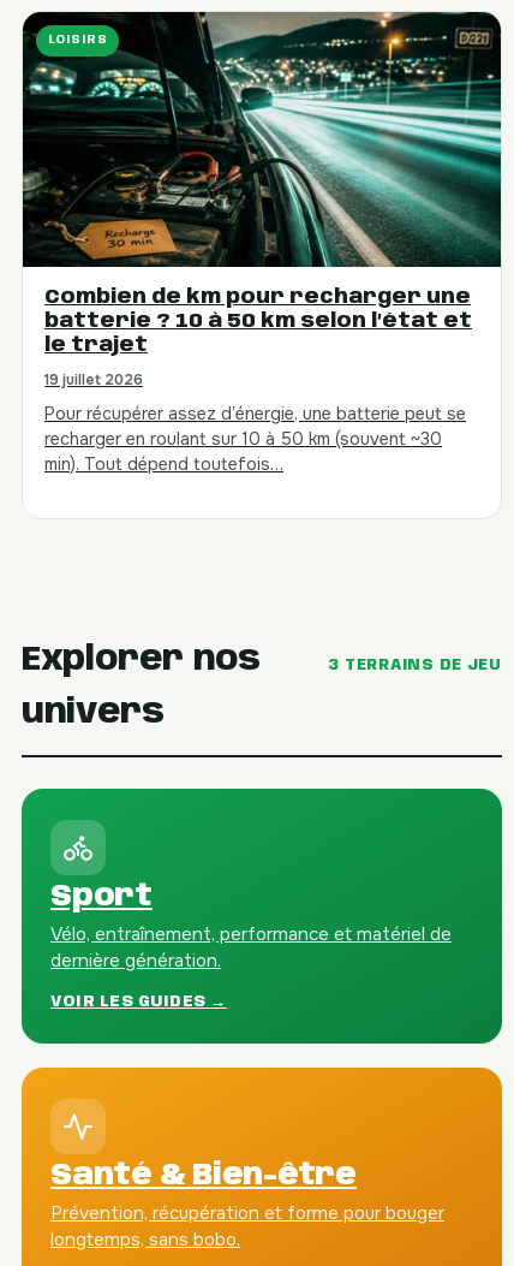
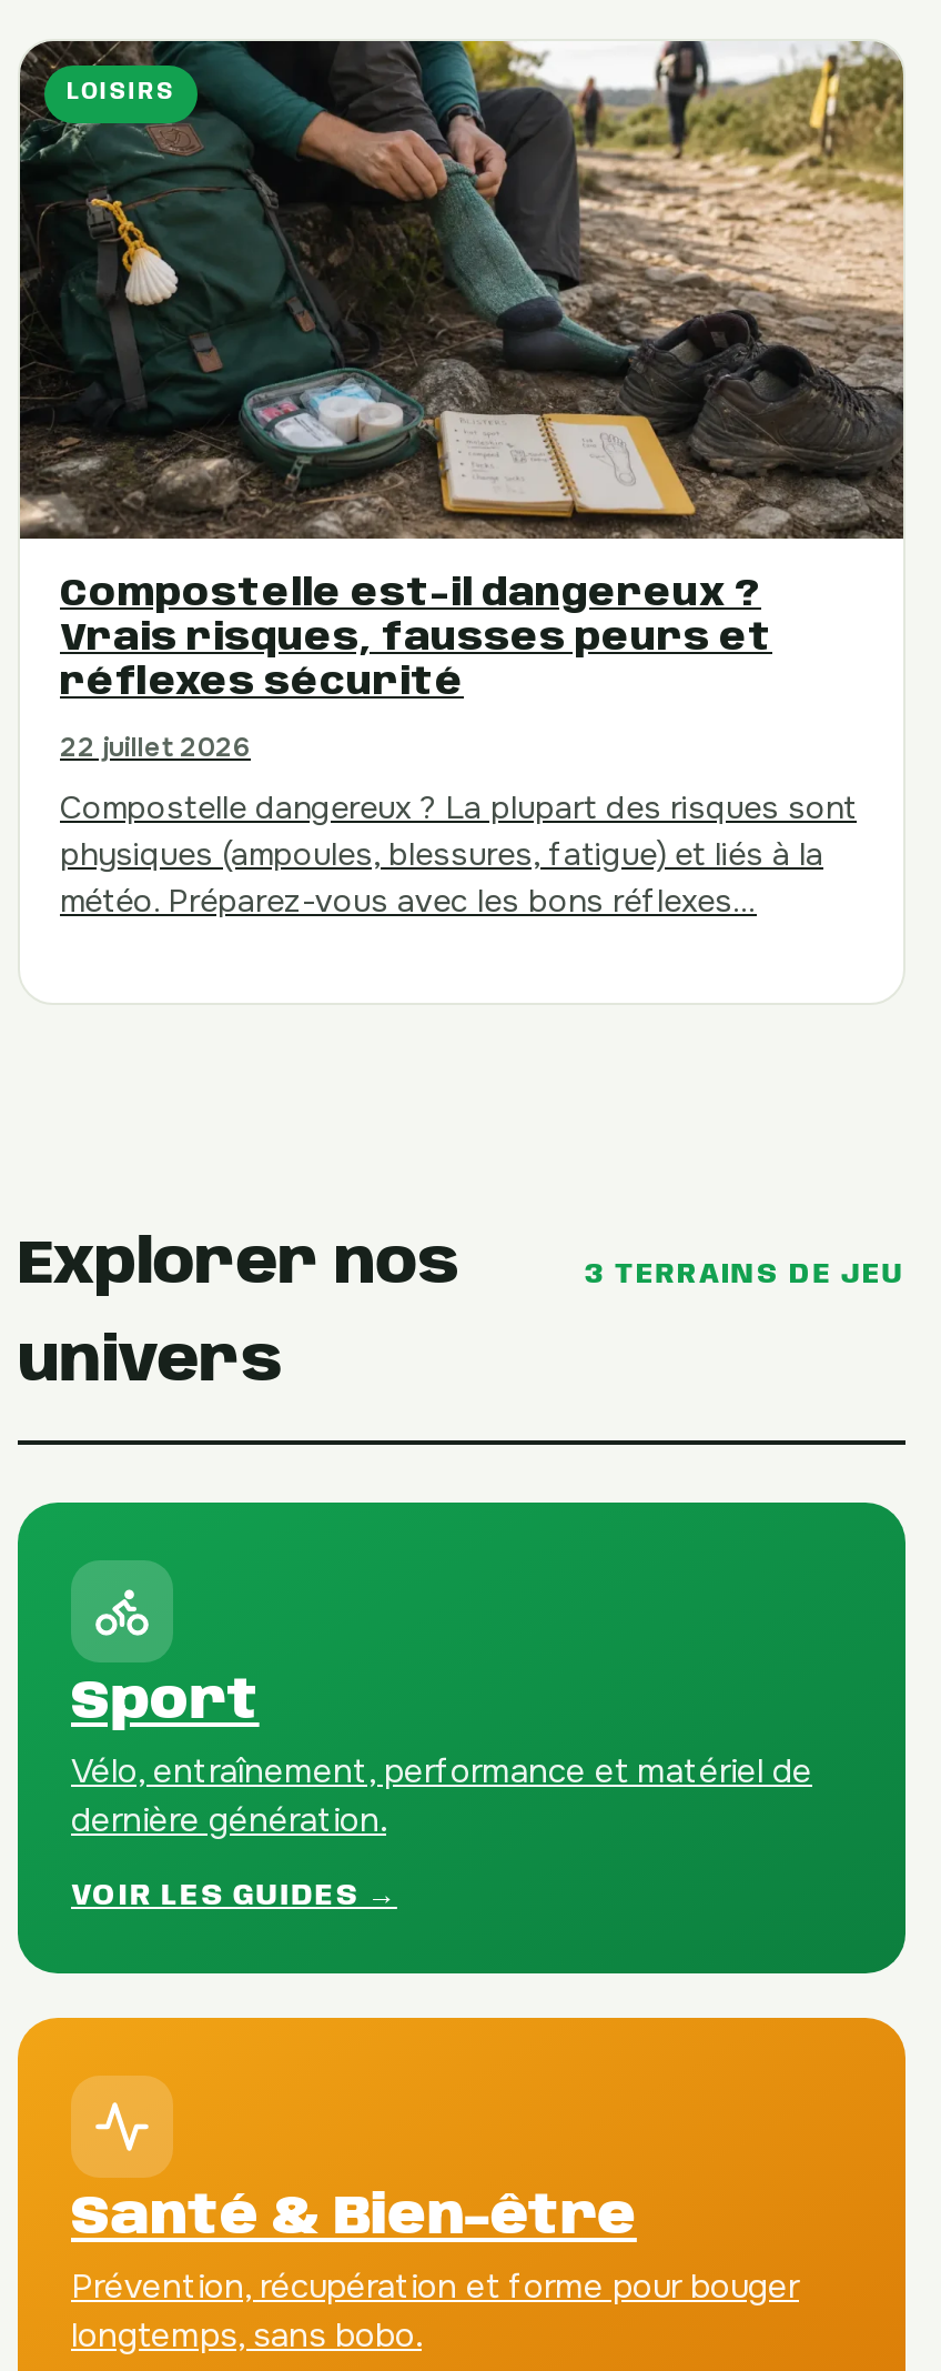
- [image]
- Combien de km pour recharger une
- batterie ? 10 à 50 km selon l’état et
- le trajet
+ [image]
+ Compostelle est-il dangereux ?
+ Vrais risques, fausses peurs et
+ réflexes sécurité

- 19 juillet 2026
+ 22 juillet 2026

- Pour récupérer assez d’énergie, une batterie peut se
- recharger en roulant sur 10 à 50 km (souvent ~30
- min). Tout dépend toutefois…
+ Compostelle dangereux ? La plupart des risques sont
+ physiques (ampoules, blessures, fatigue) et liés à la
+ météo. Préparez-vous avec les bons réflexes…
